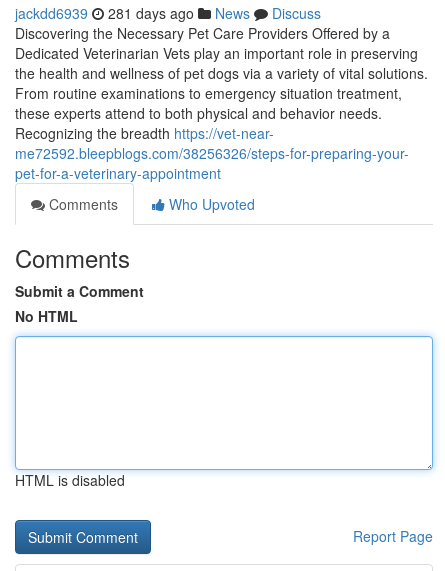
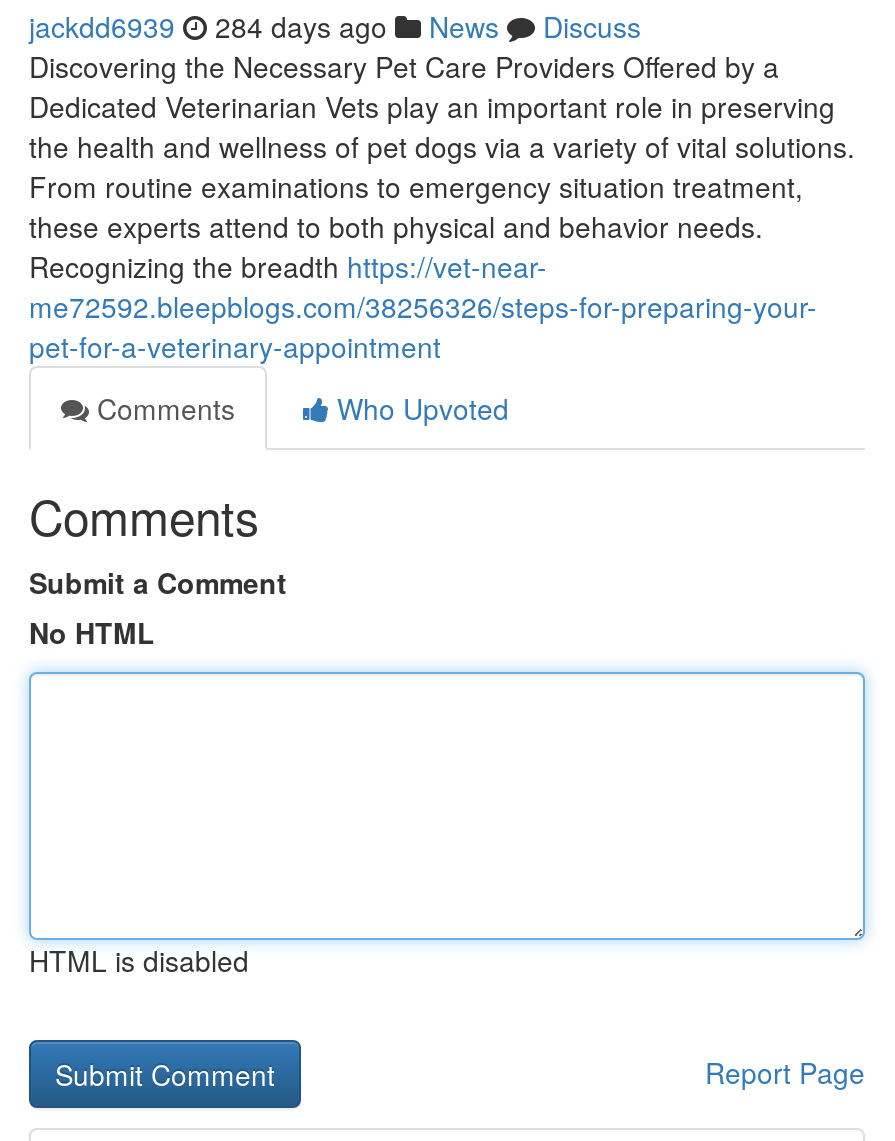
- jackdd6939 281 days ago News Discuss
+ jackdd6939 284 days ago News Discuss
